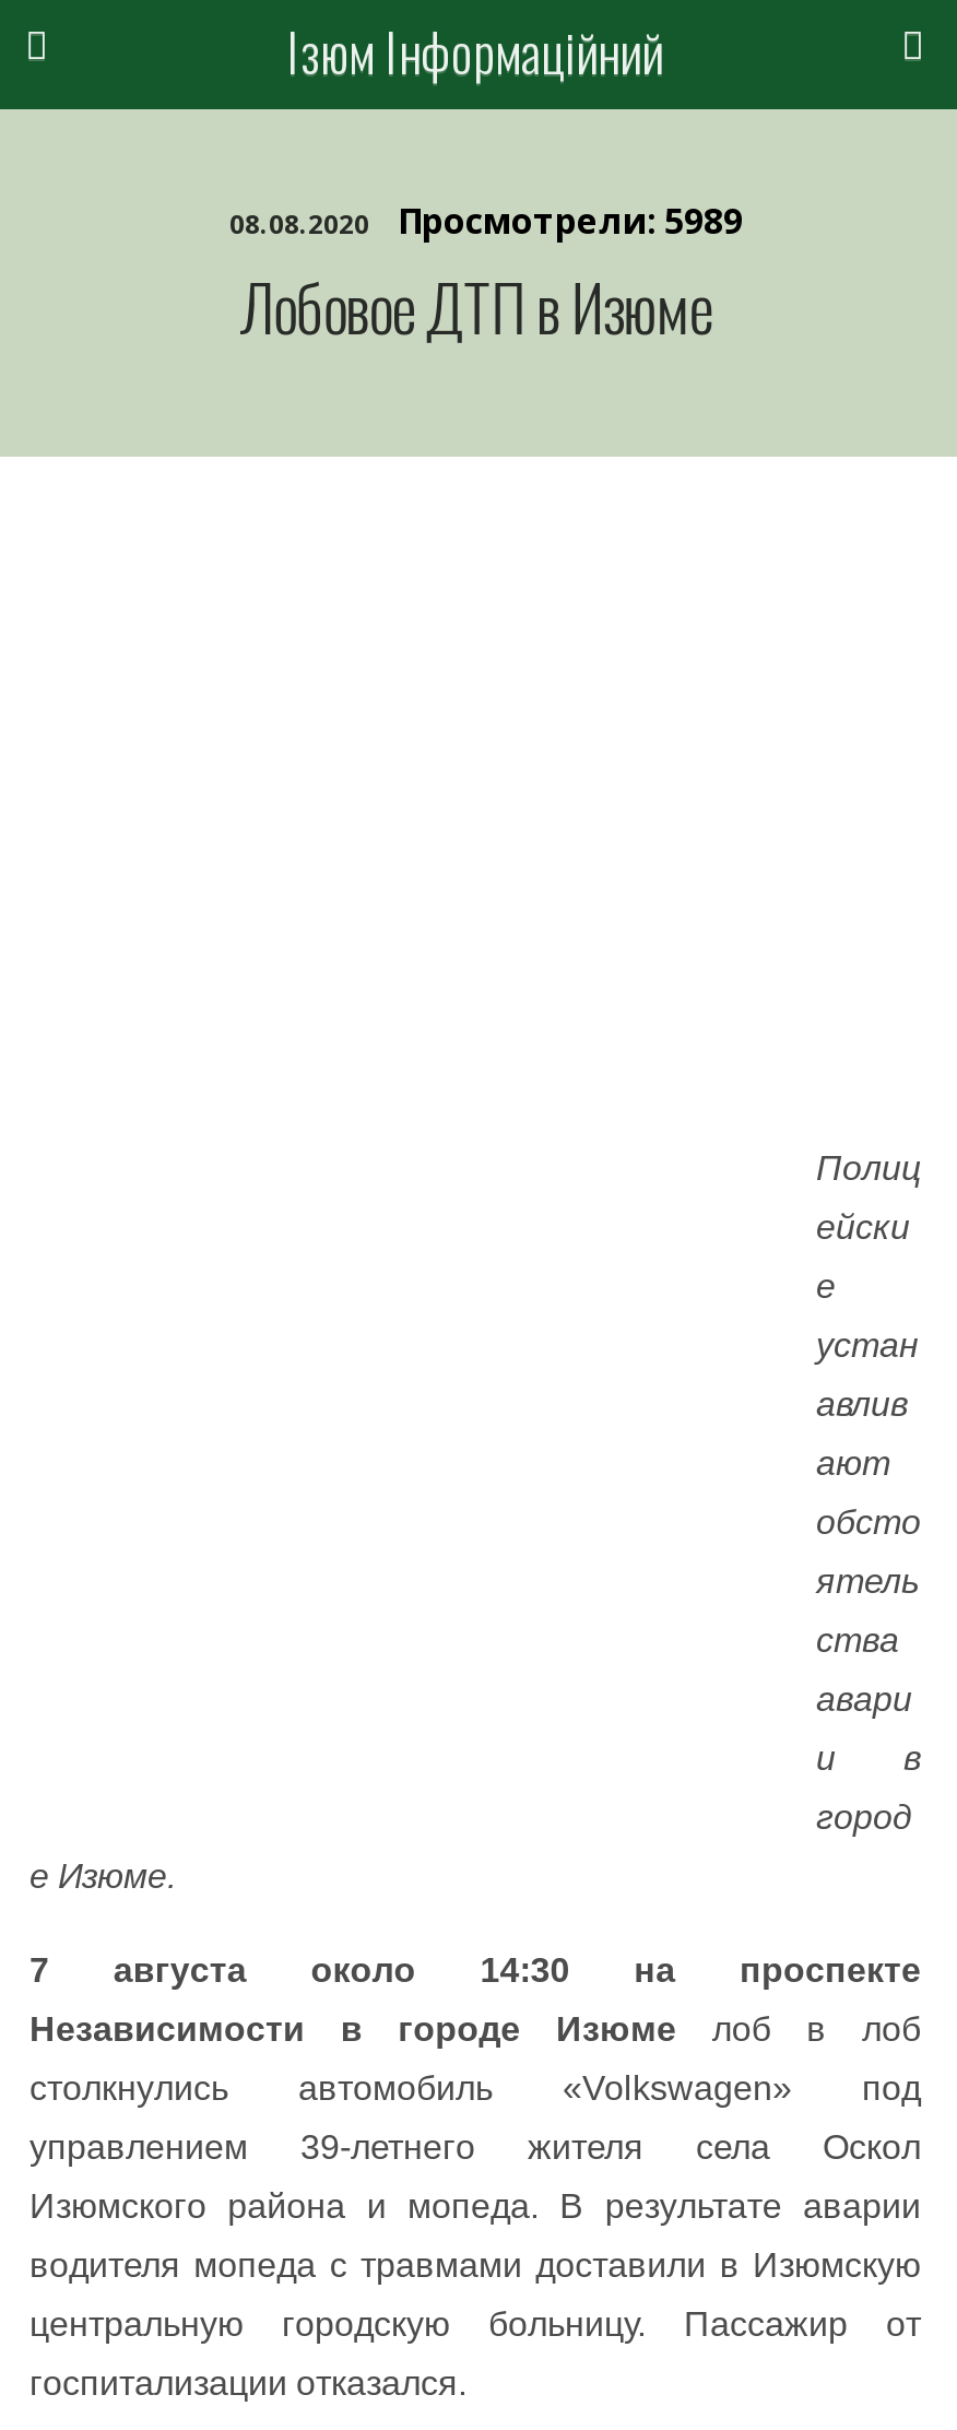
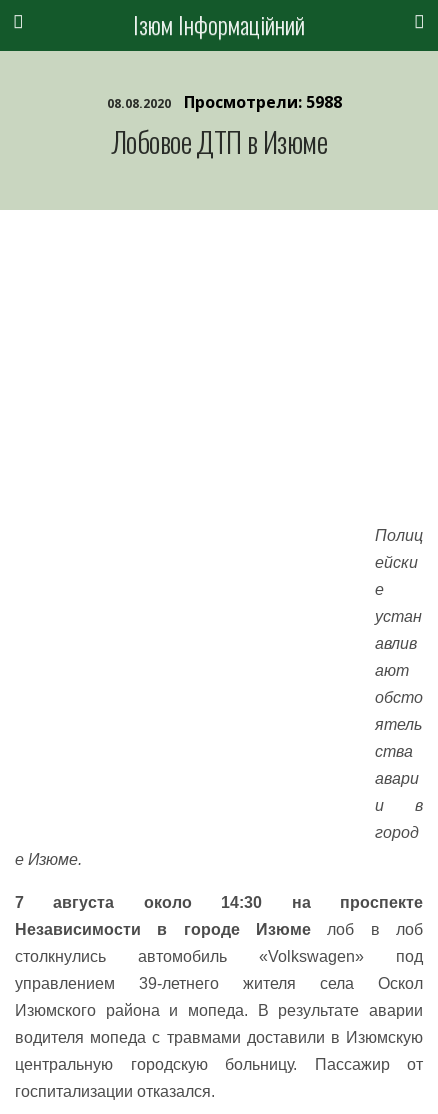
- 08.08.2020 Просмотрели: 5989
+ 08.08.2020 Просмотрели: 5988
